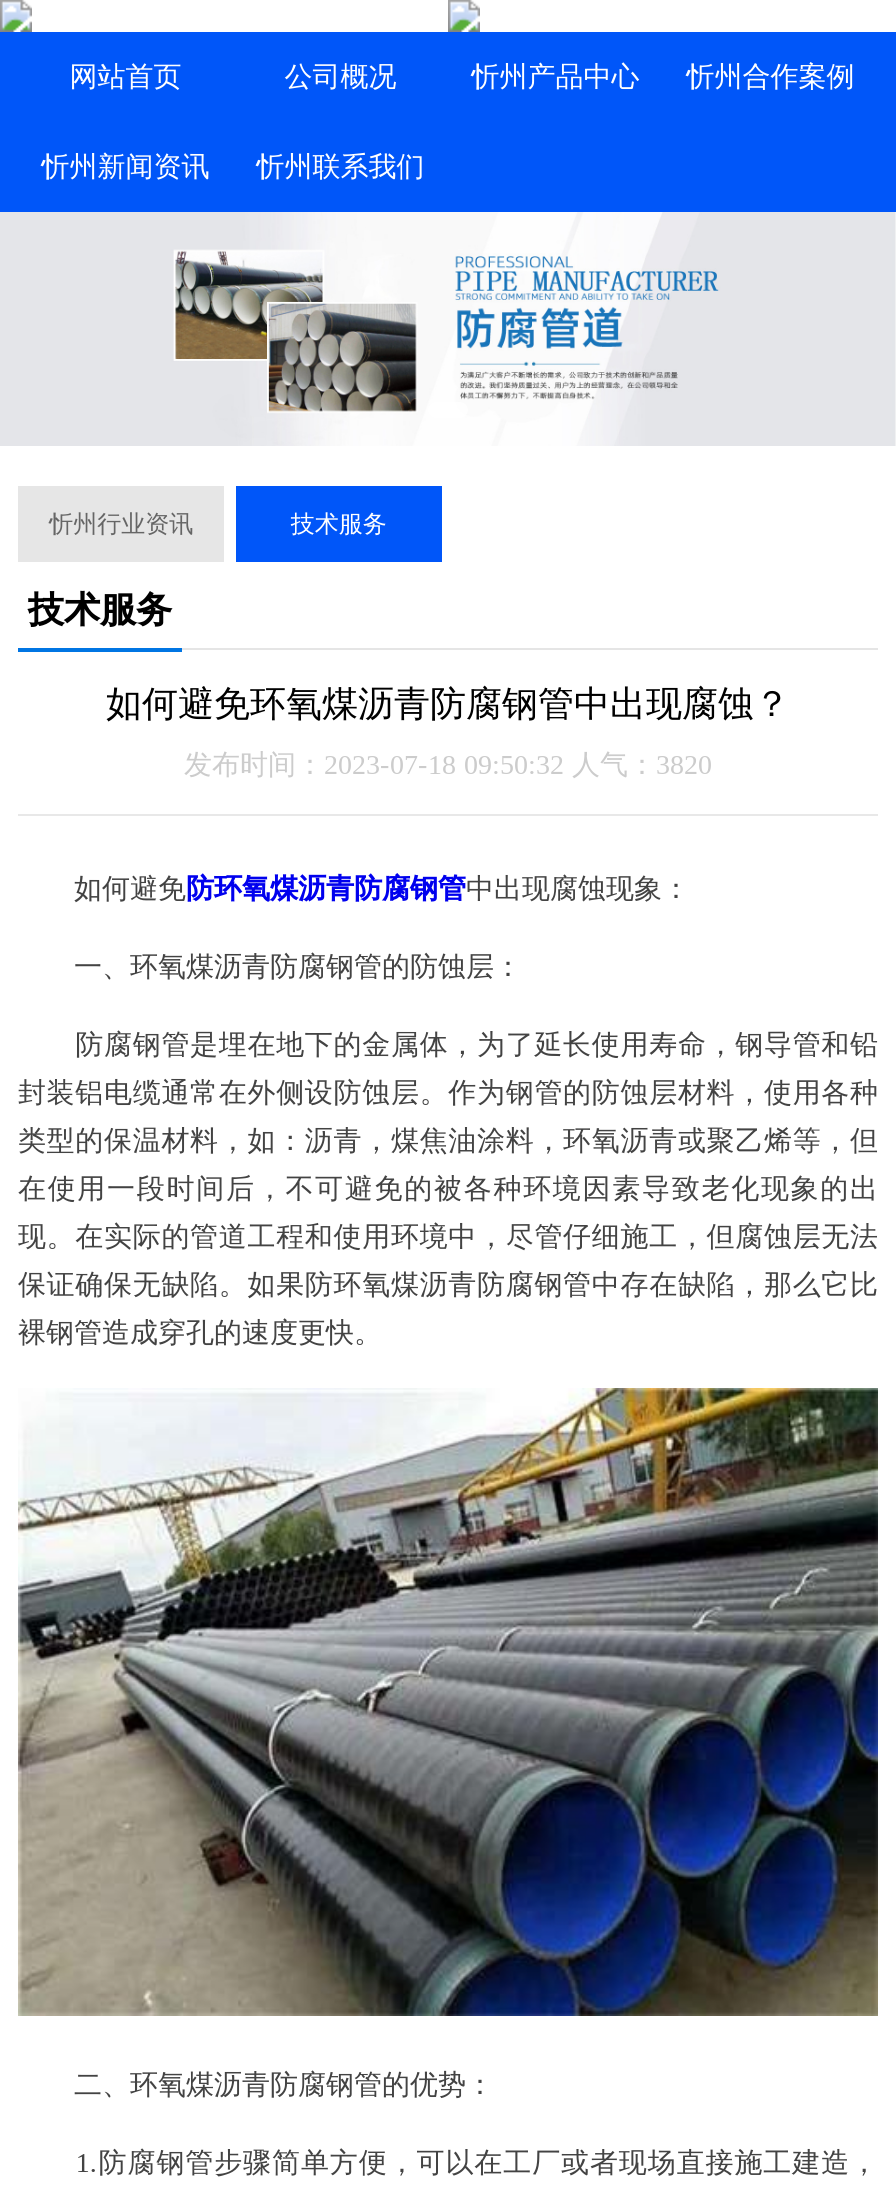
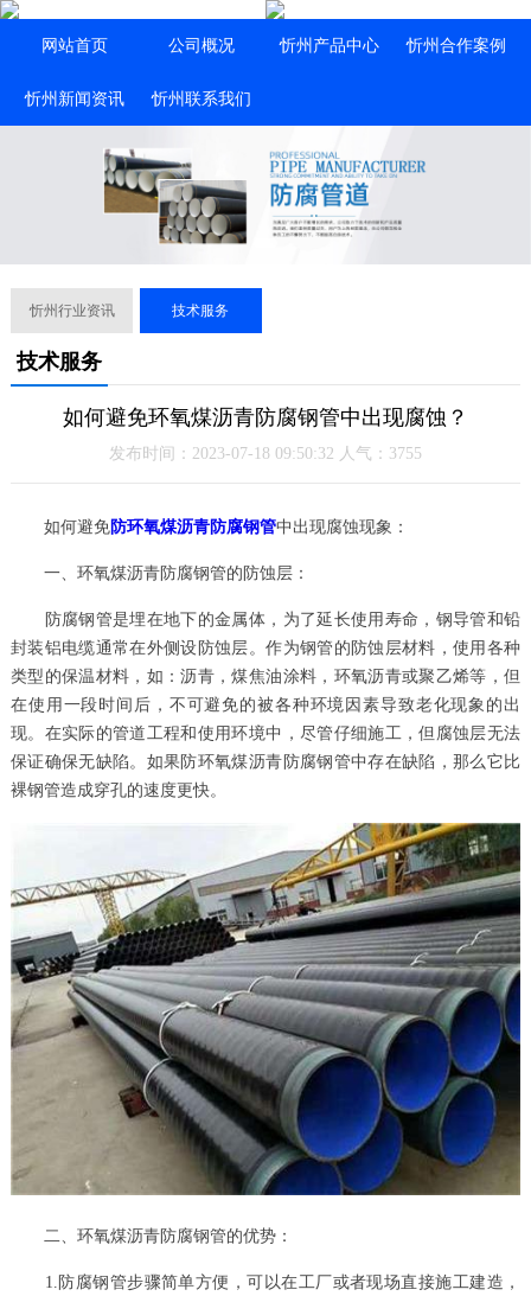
- 发布时间：2023-07-18 09:50:32 人气：3820
+ 发布时间：2023-07-18 09:50:32 人气：3755
